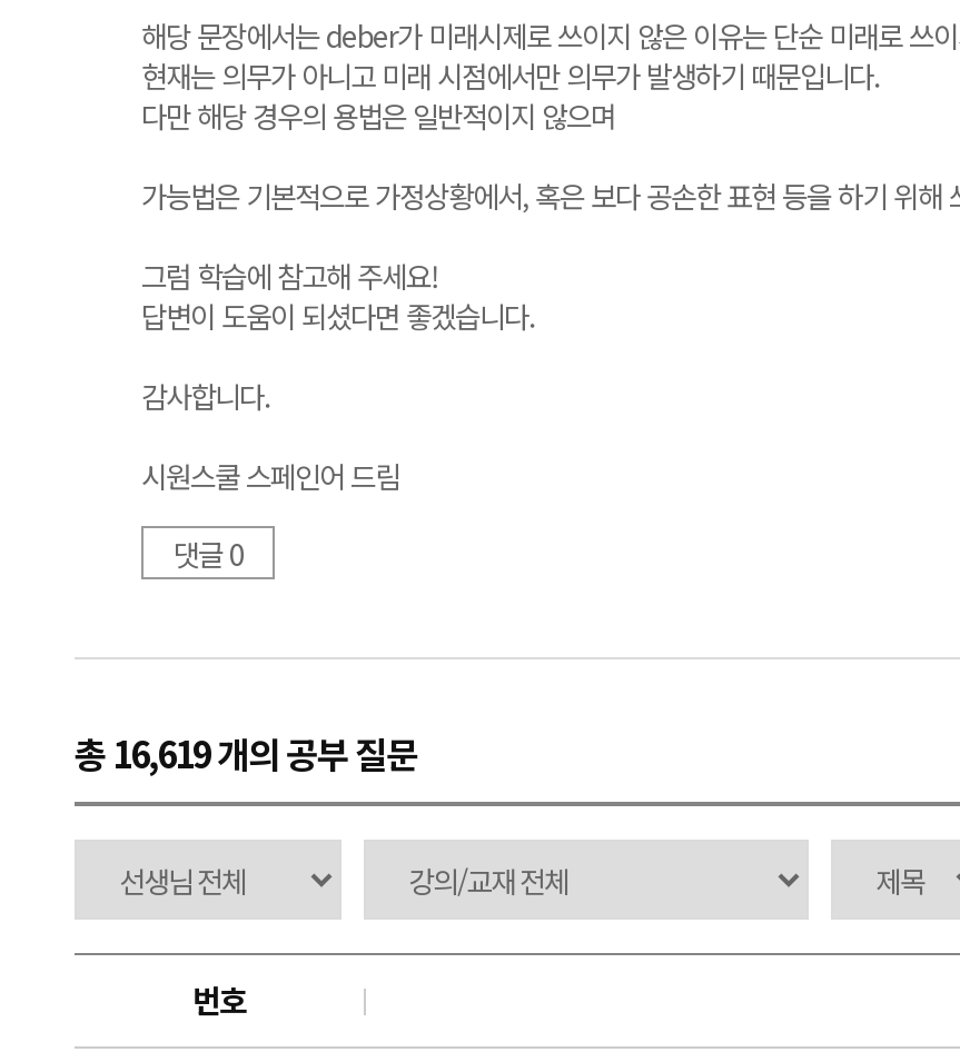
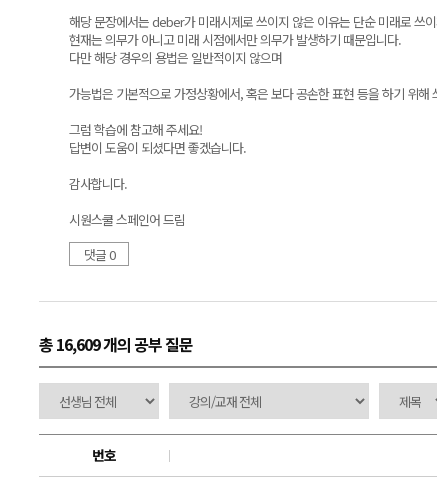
- 총 16,619 개의 공부 질문
+ 총 16,609 개의 공부 질문
